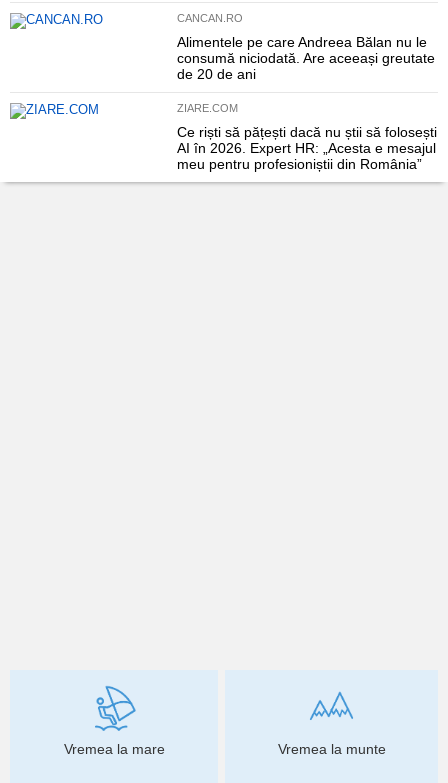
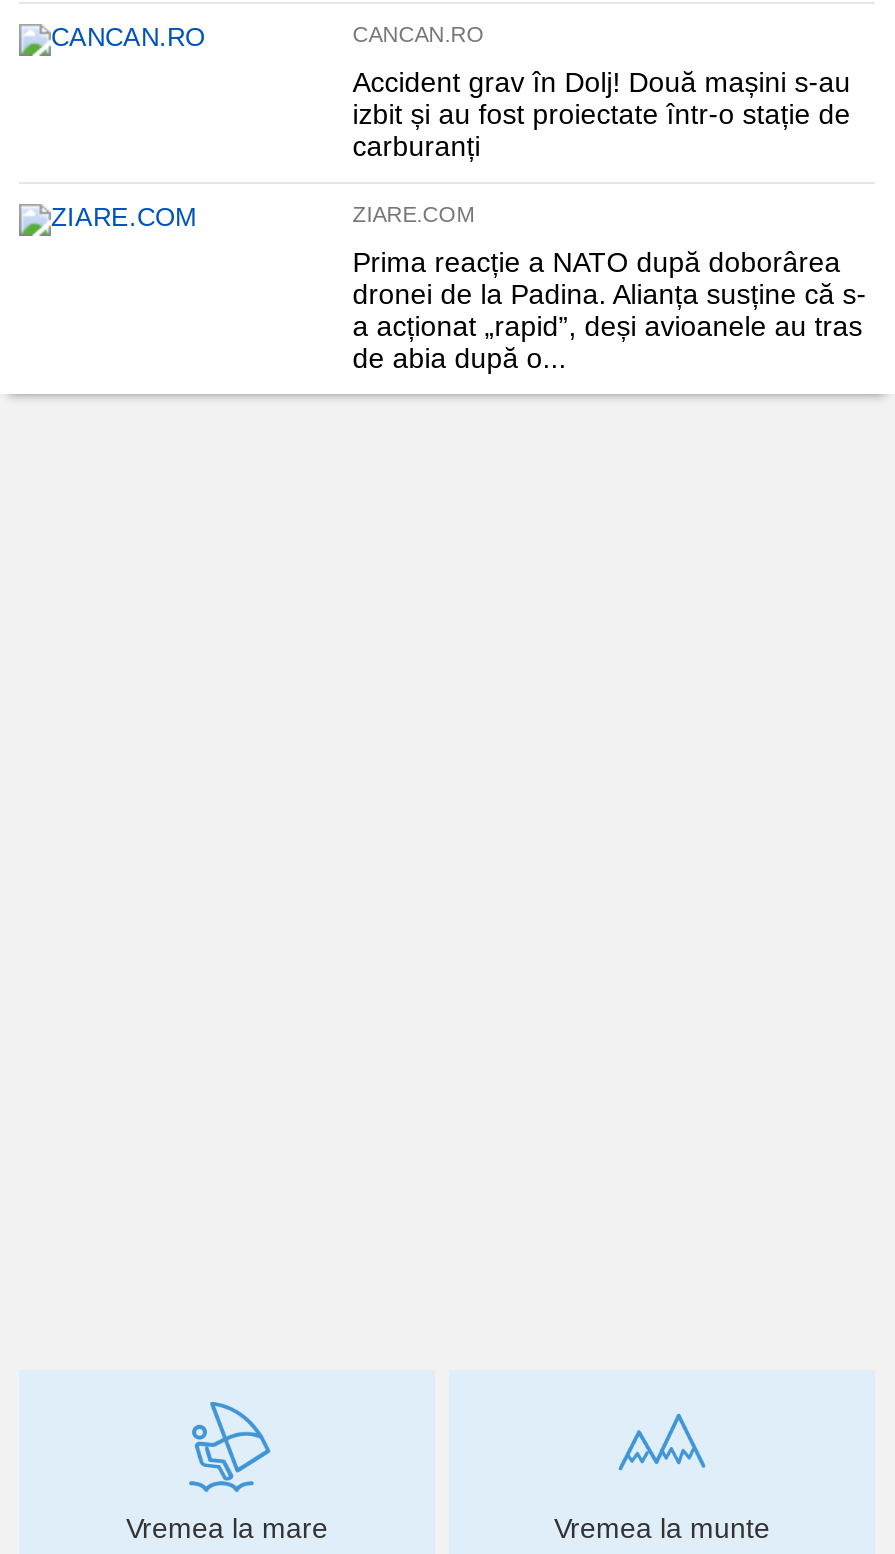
- Alimentele pe care Andreea Bălan nu le
- consumă niciodată. Are aceeași greutate
- de 20 de ani
+ Accident grav în Dolj! Două mașini s-au
+ izbit și au fost proiectate într-o stație de
+ carburanți

- Ce riști să pățești dacă nu știi să folosești
- AI în 2026. Expert HR: „Acesta e mesajul
- meu pentru profesioniștii din România”
+ Prima reacție a NATO după doborârea
+ dronei de la Padina. Alianța susține că s-
+ a acționat „rapid”, deși avioanele au tras
+ de abia după o...
